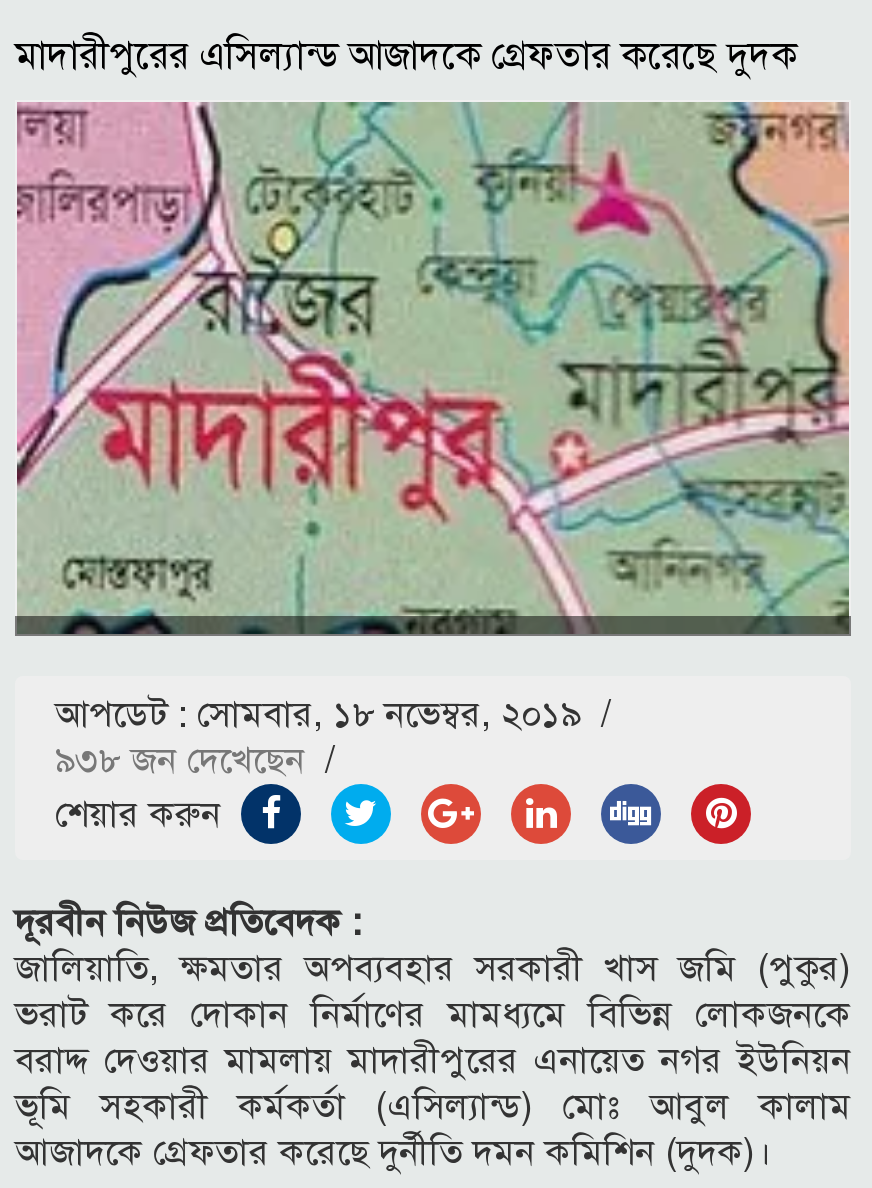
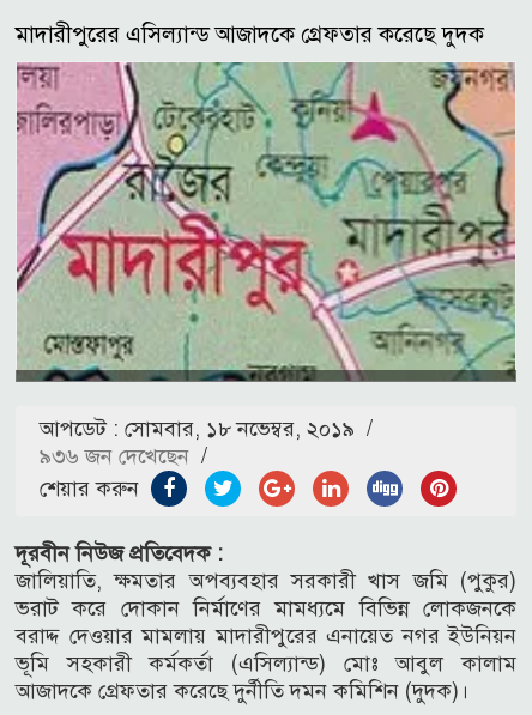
- ৯৩৮ জন দেখেছেন /
+ ৯৩৬ জন দেখেছেন /
